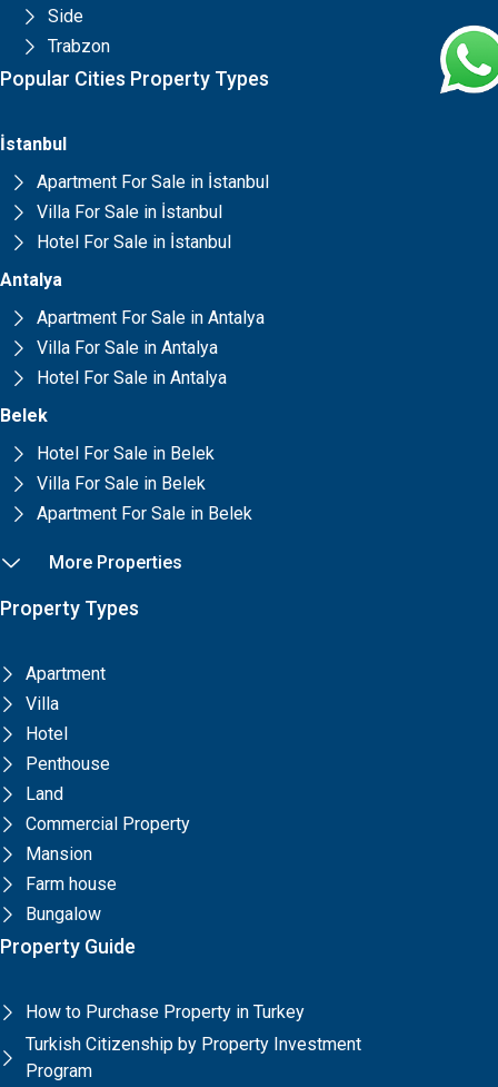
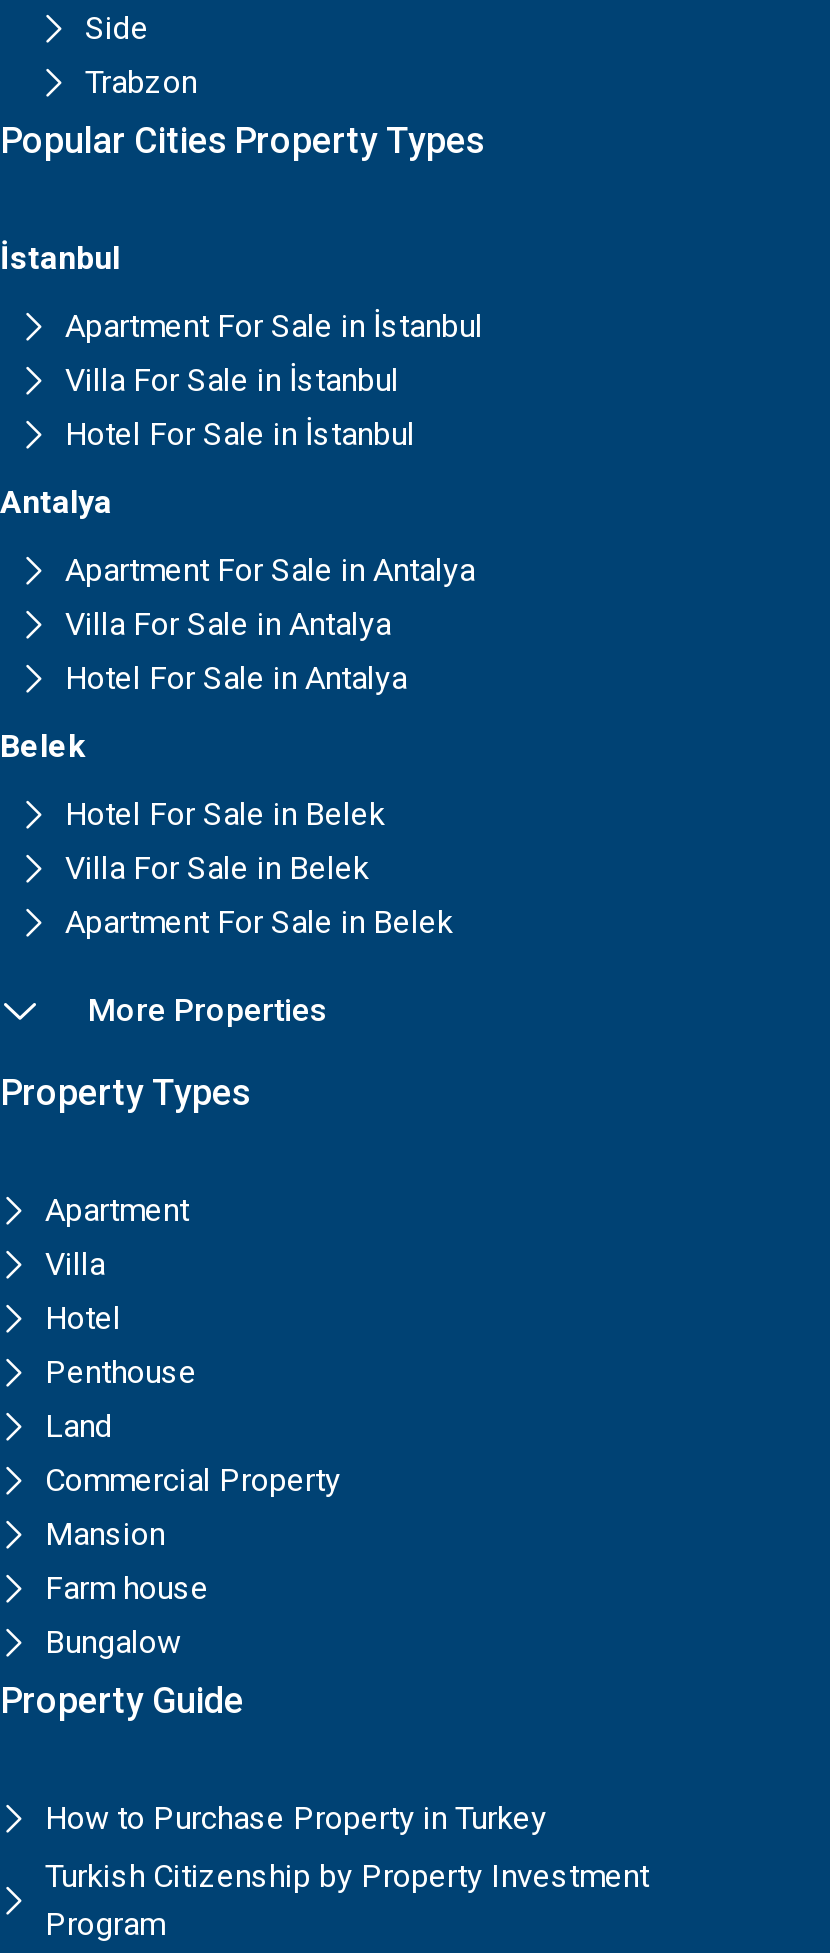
- [image]
